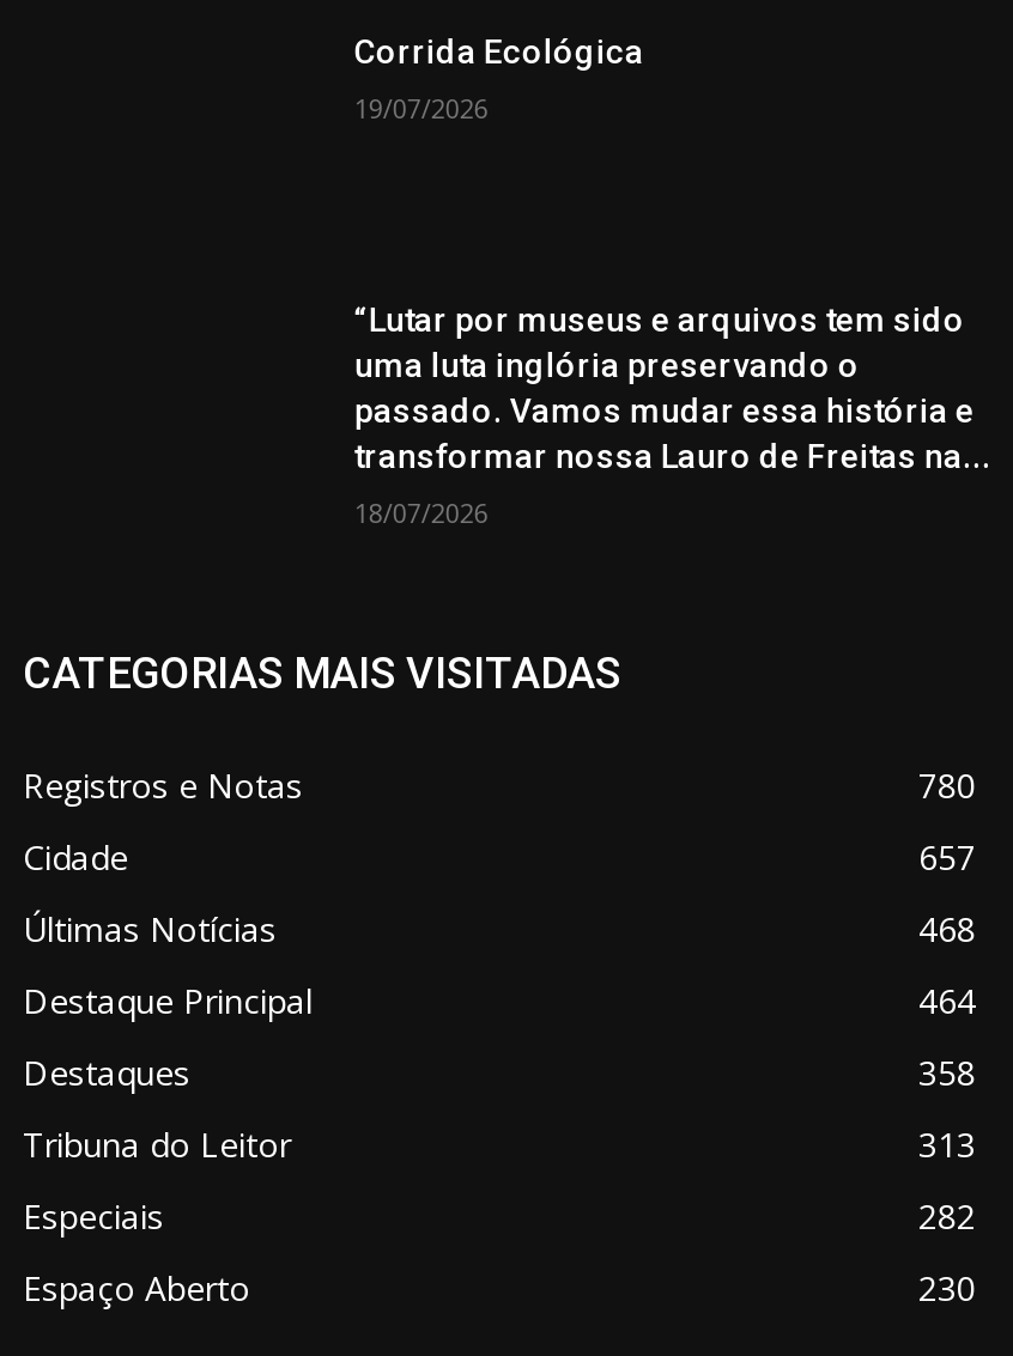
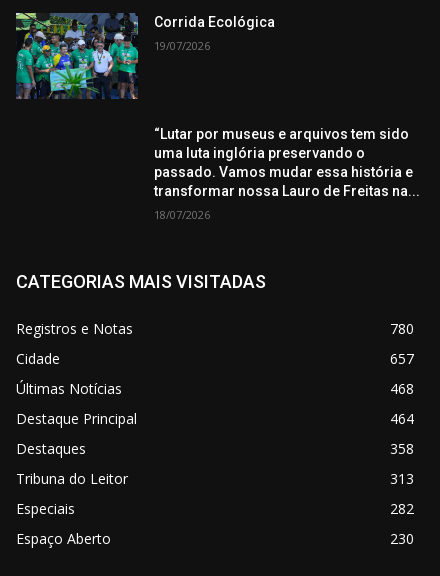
+ [image]
